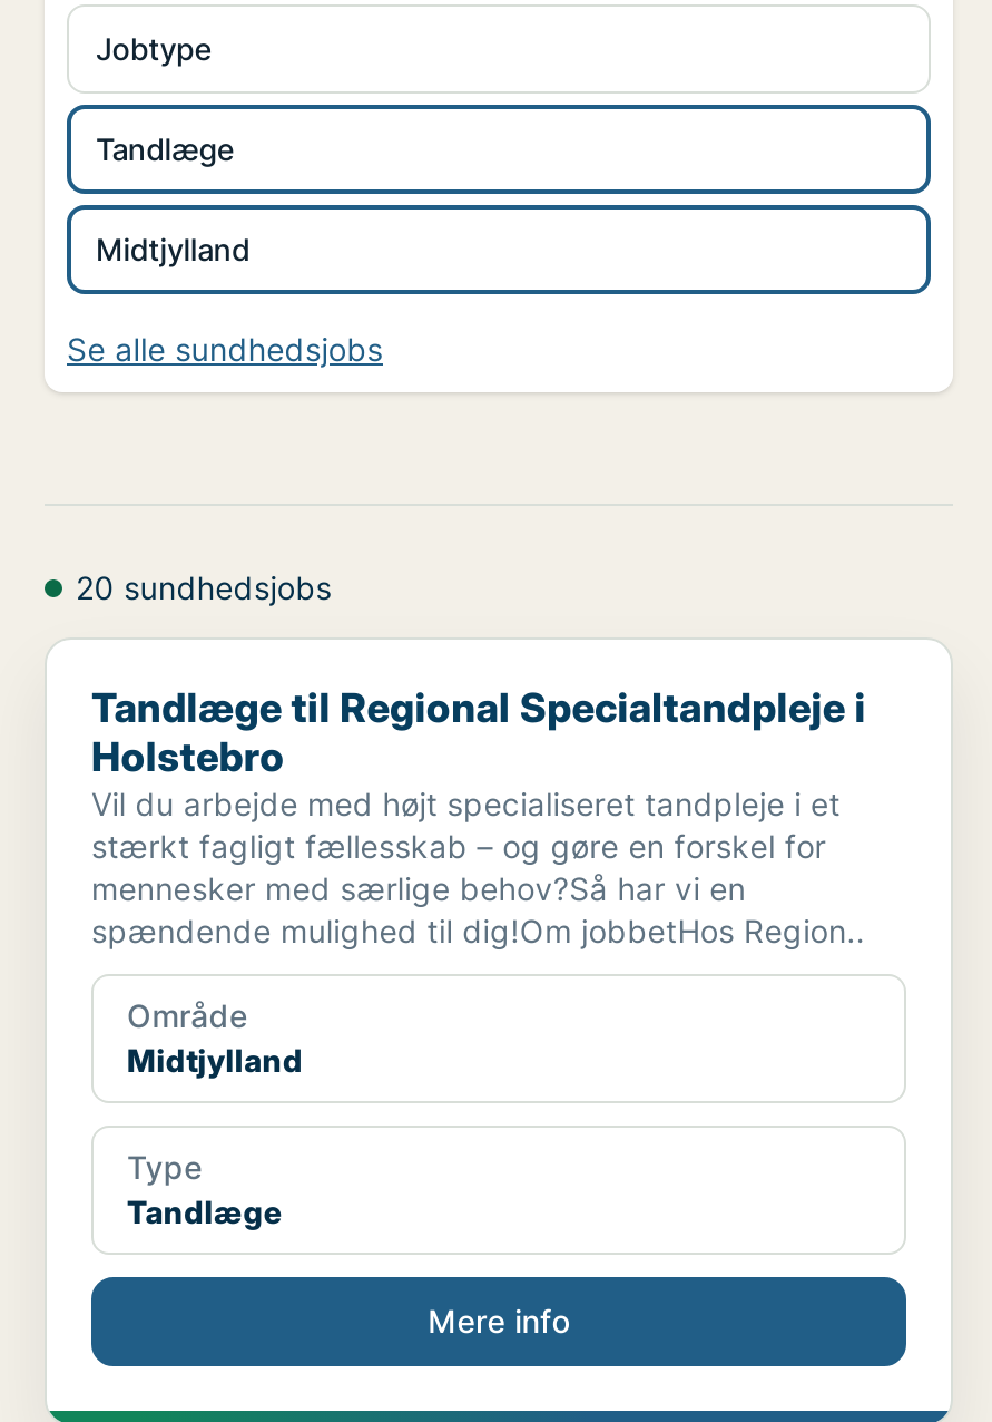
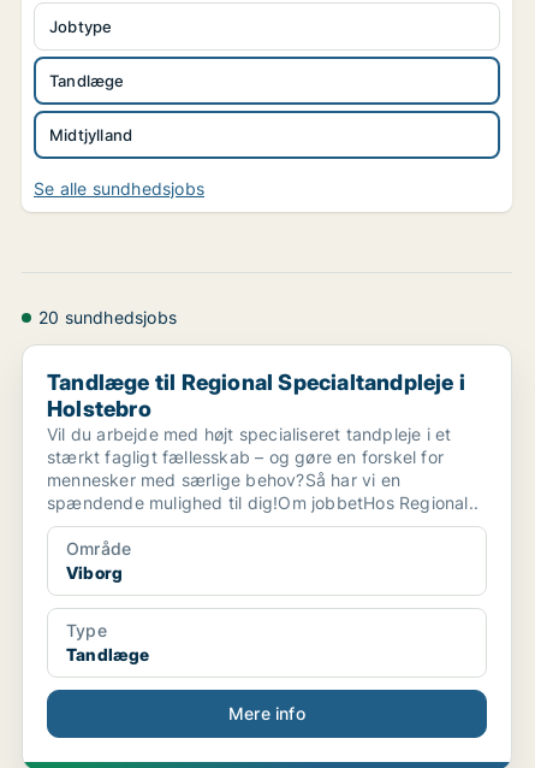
- spændende mulighed til dig!Om jobbetHos Region..
+ spændende mulighed til dig!Om jobbetHos Regional..

- Midtjylland
+ Viborg
